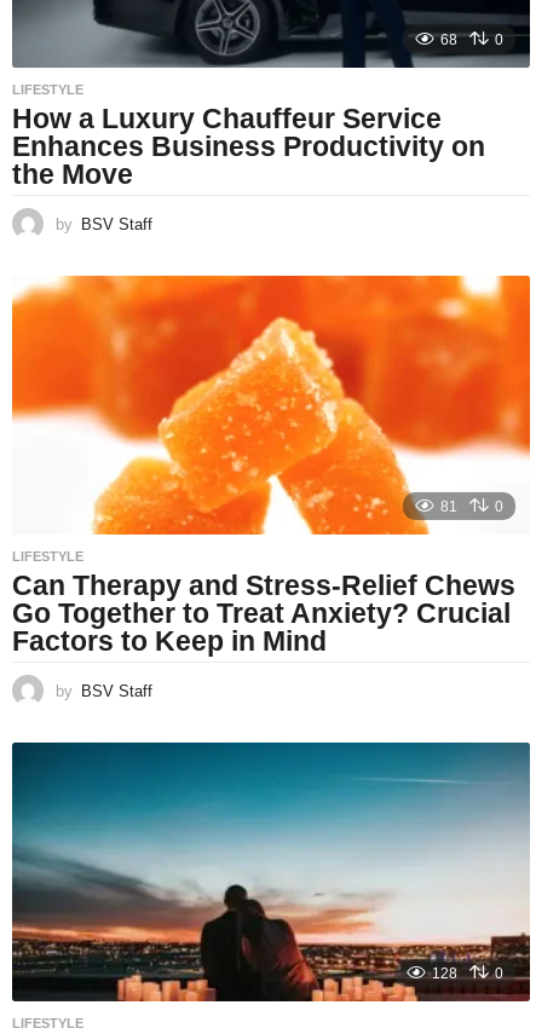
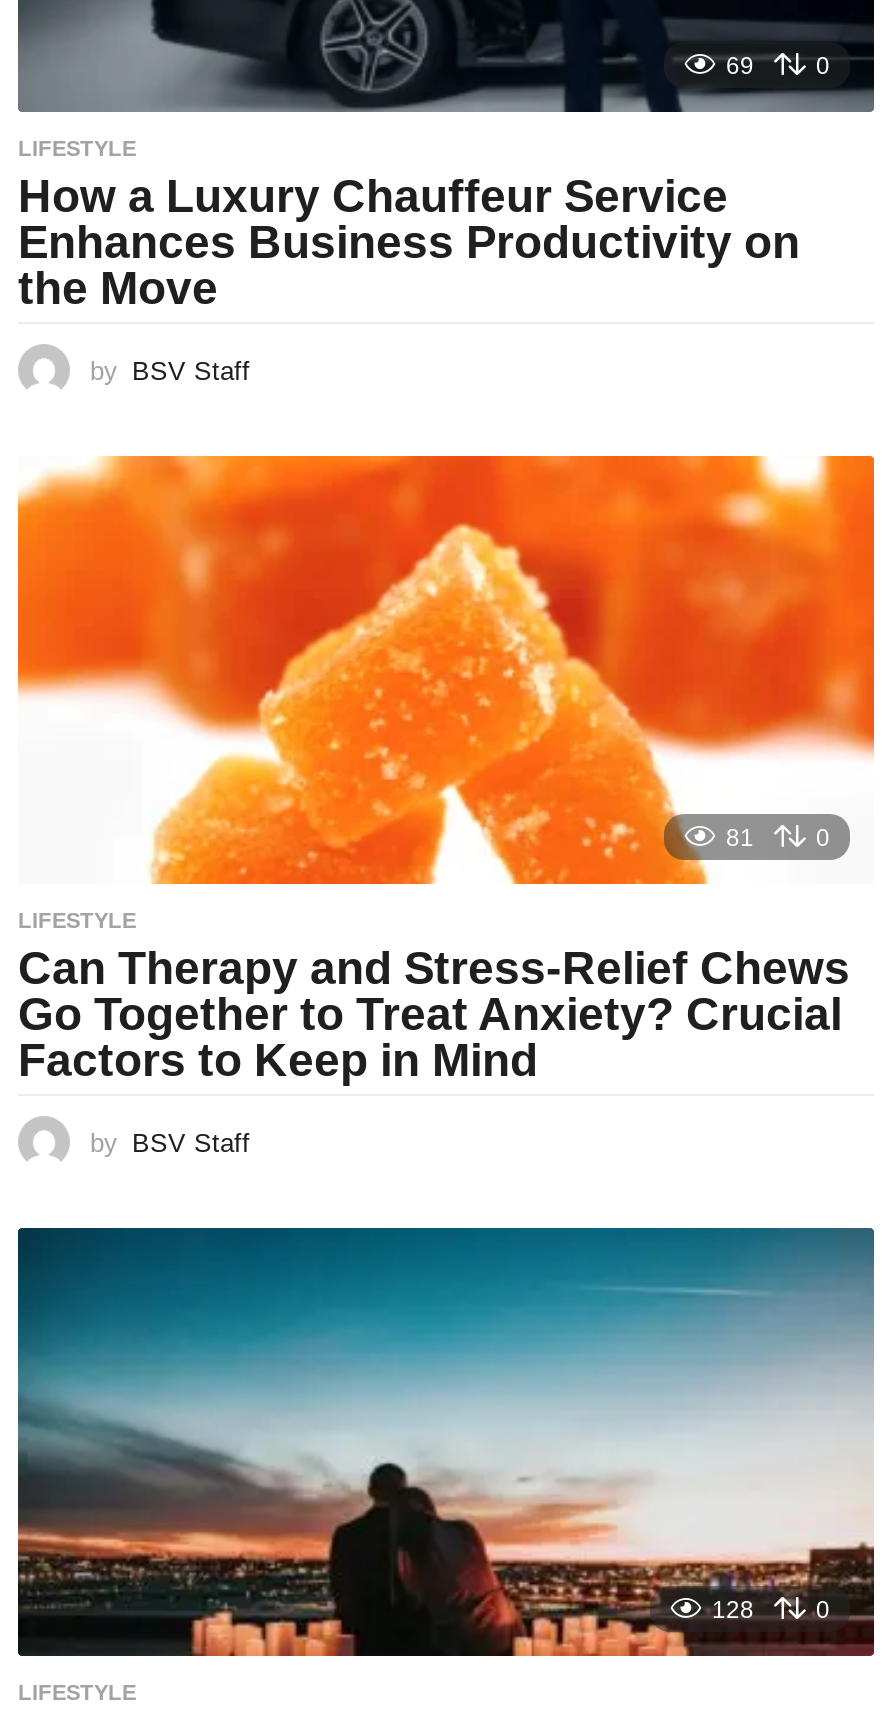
- 68
+ 69
